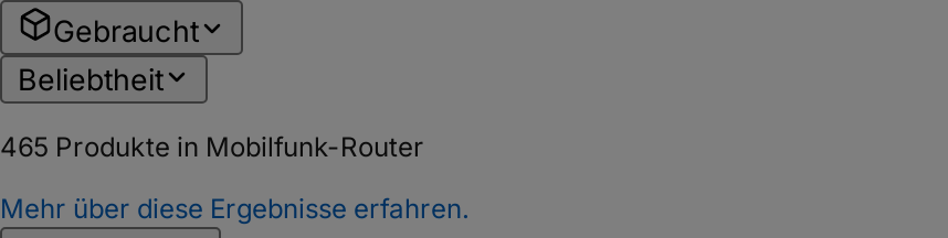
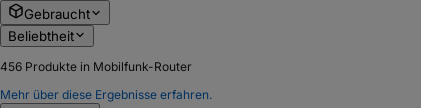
- 465 Produkte in Mobilfunk-Router
+ 456 Produkte in Mobilfunk-Router
